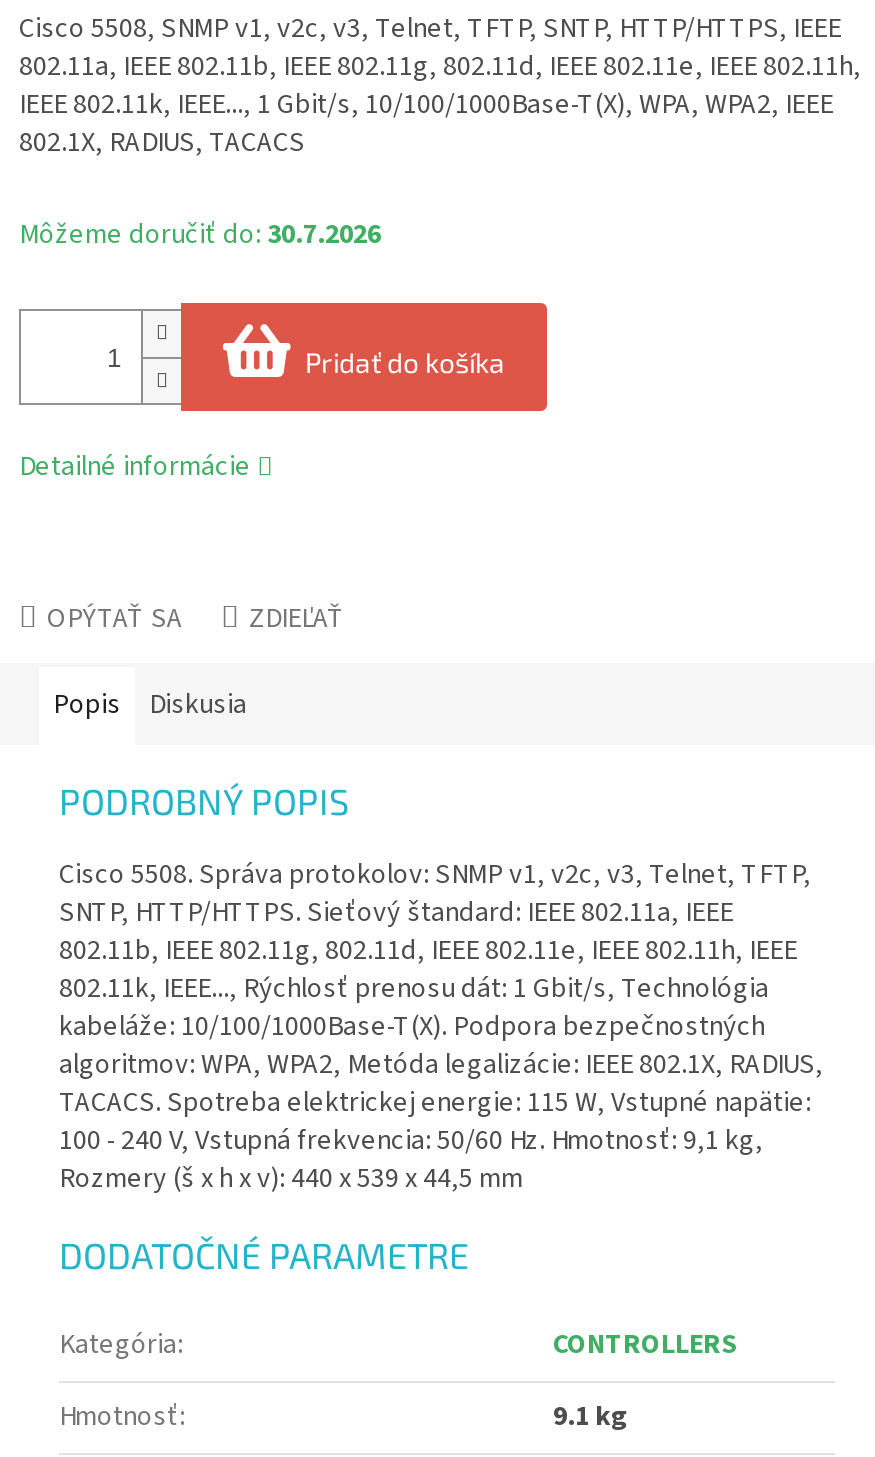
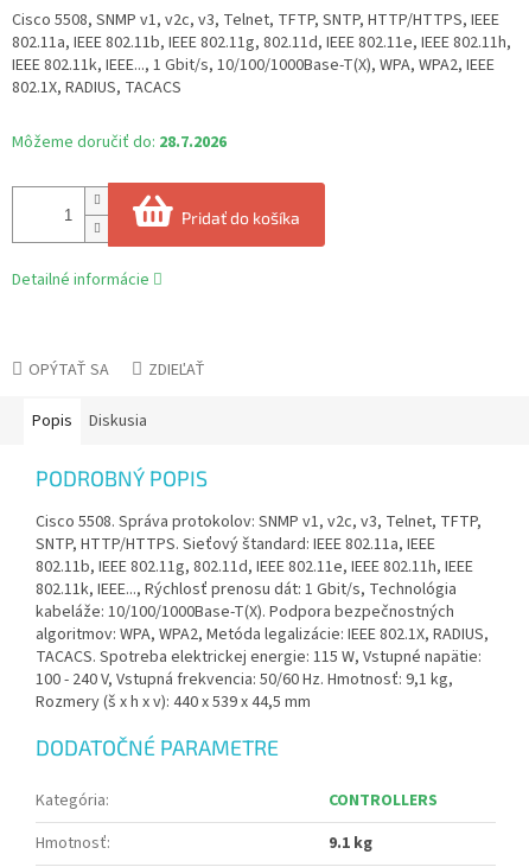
- Môžeme doručiť do: 30.7.2026
+ Môžeme doručiť do: 28.7.2026
